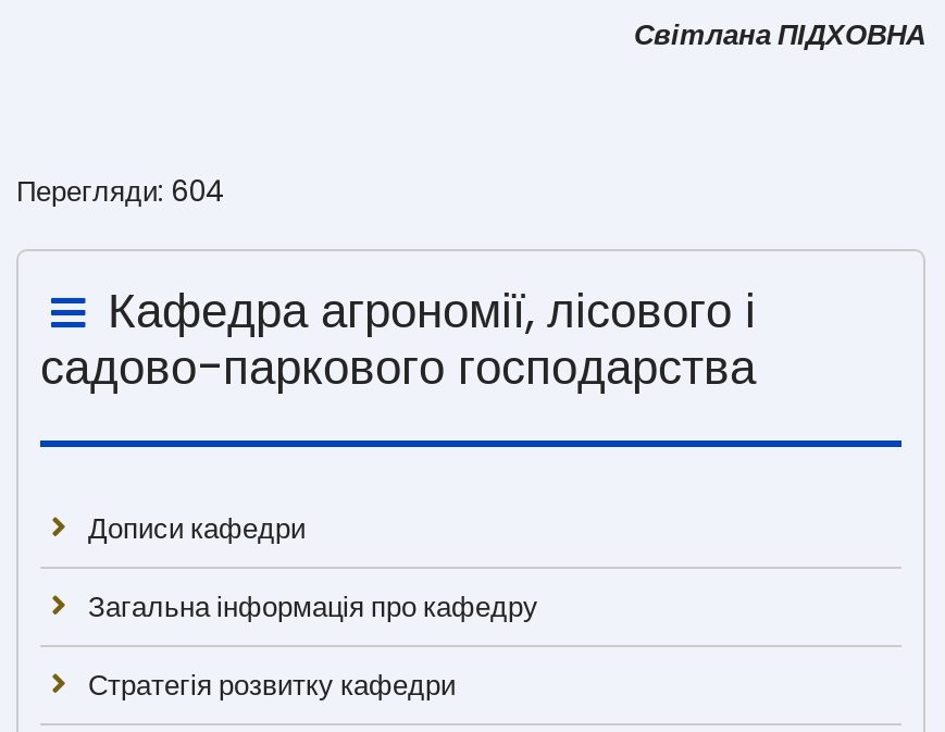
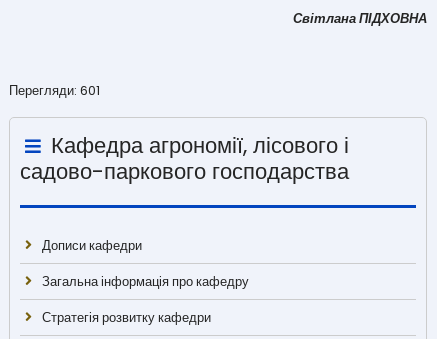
- Перегляди: 604
+ Перегляди: 601
